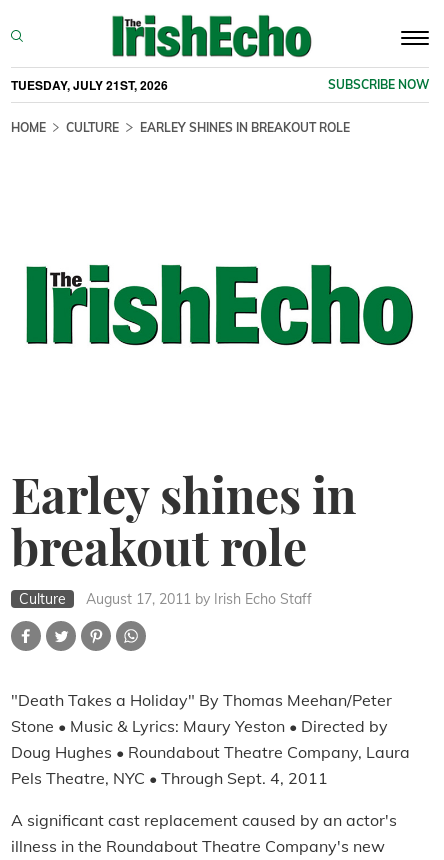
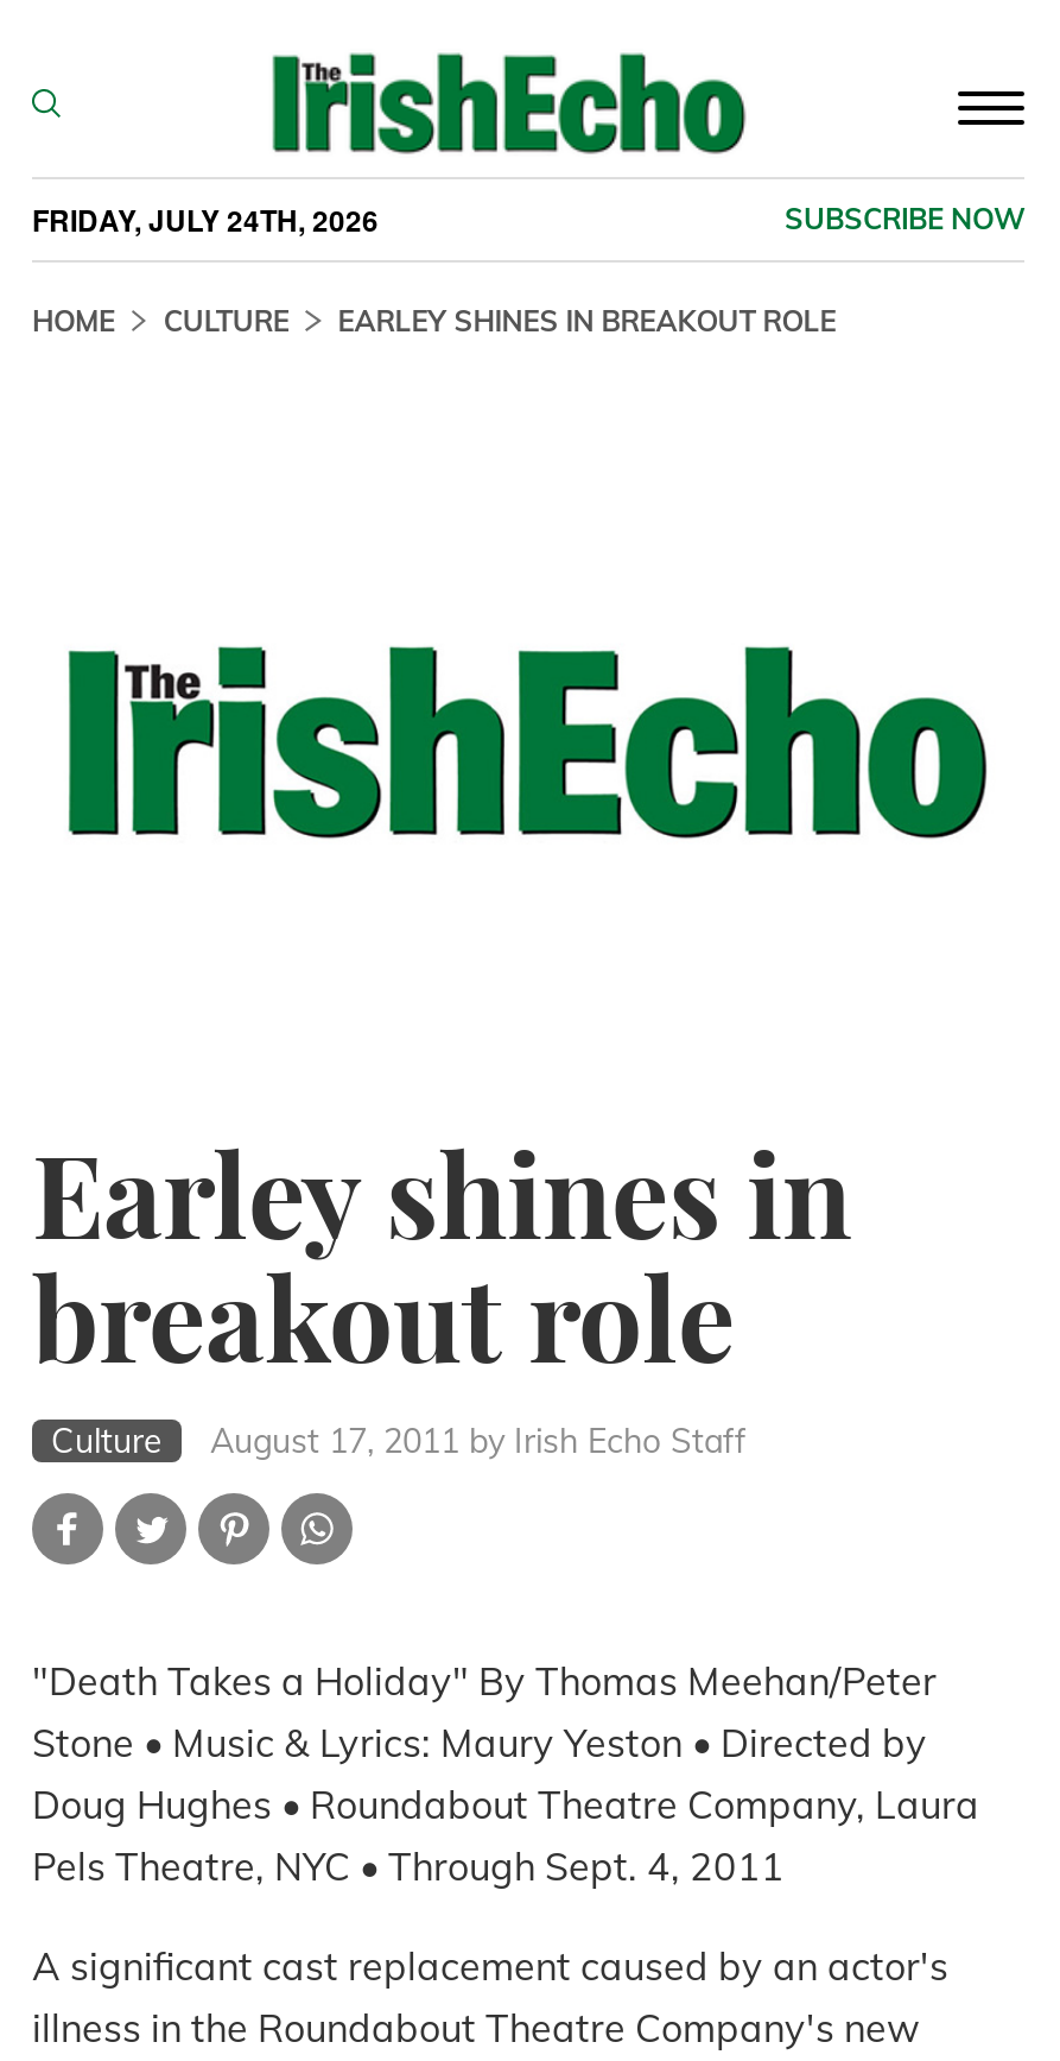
- TUESDAY, JULY 21ST, 2026
+ FRIDAY, JULY 24TH, 2026
